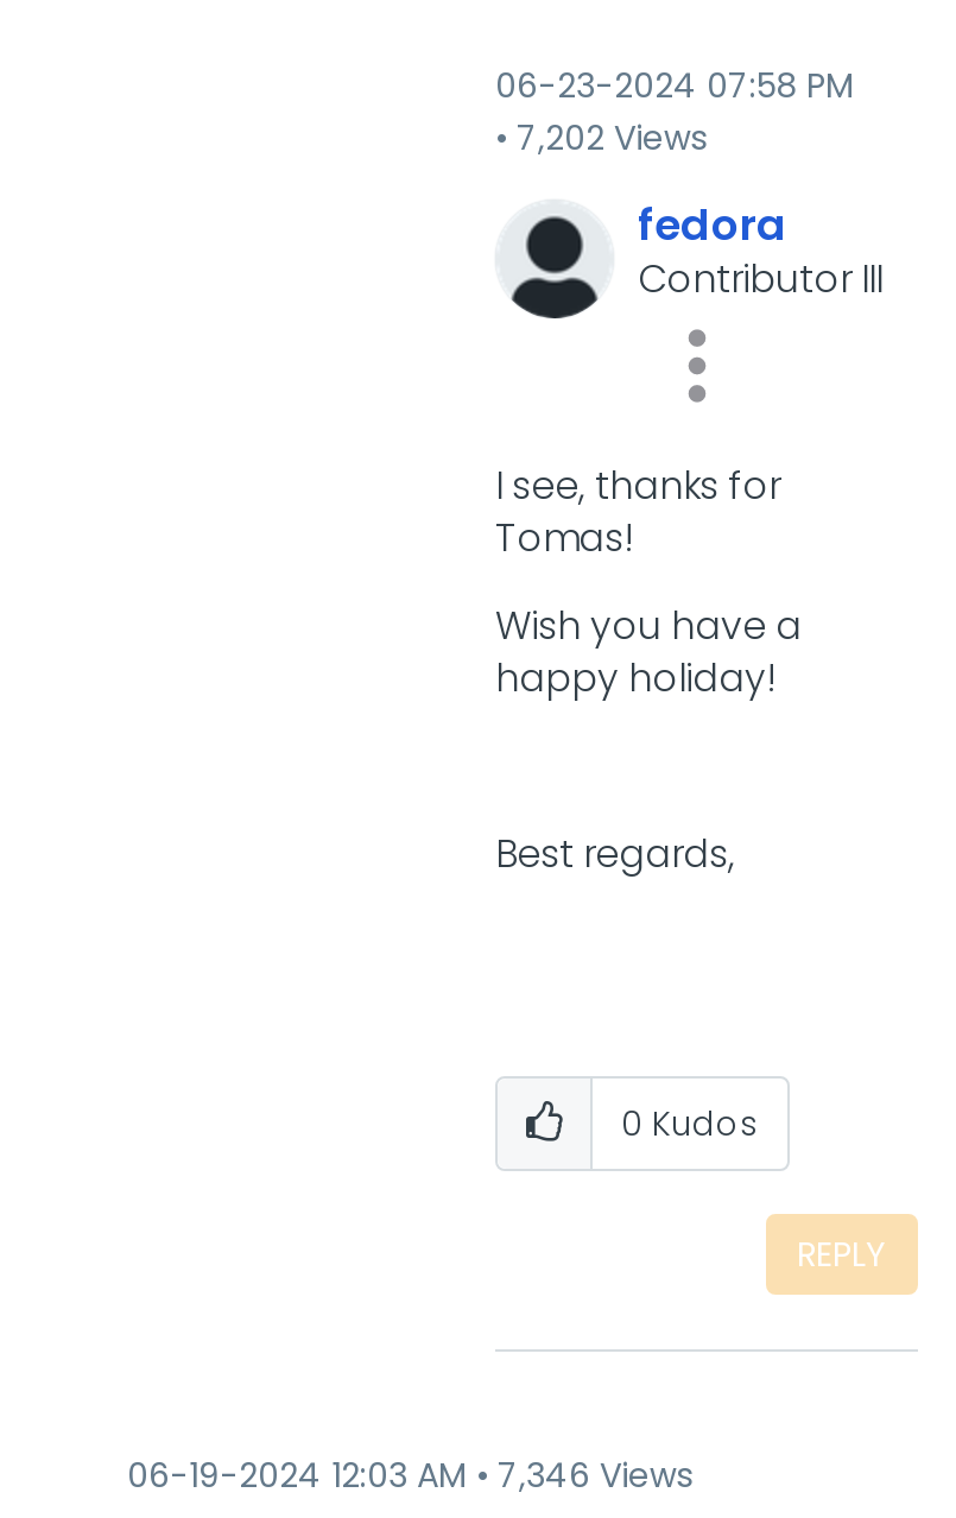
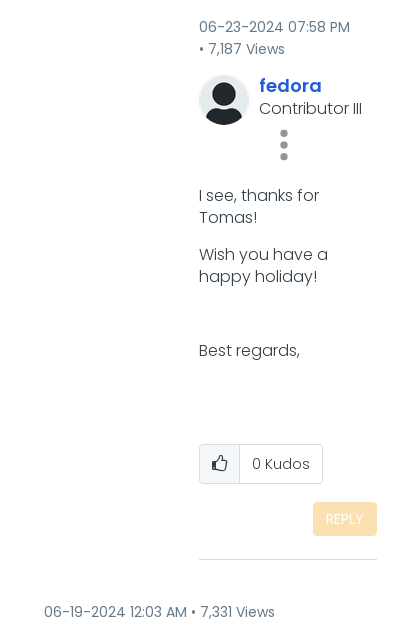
- 7,202 Views
+ 7,187 Views

- 06-19-2024 12:03 AM 7,346 Views
+ 06-19-2024 12:03 AM 7,331 Views
